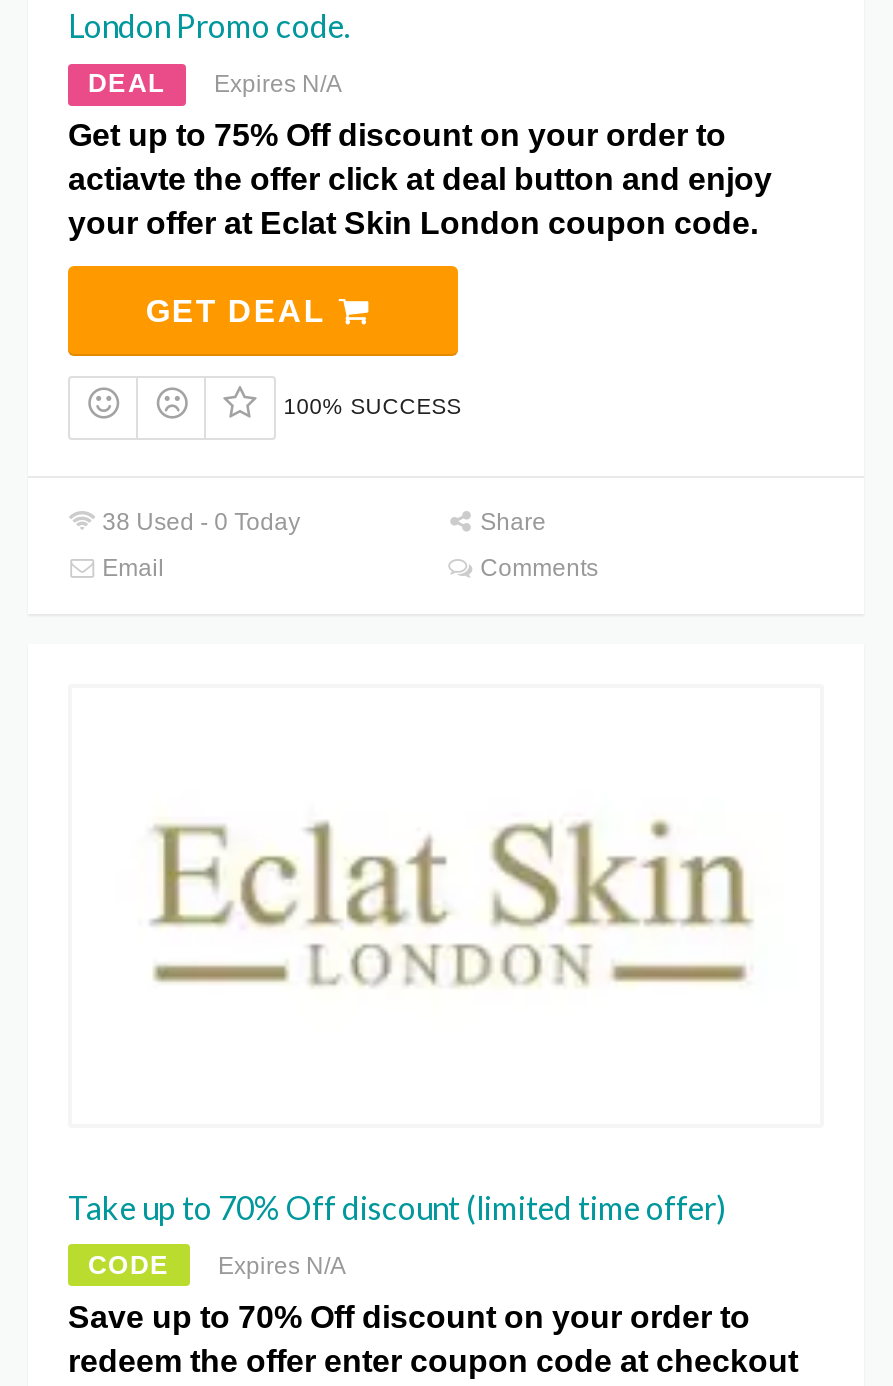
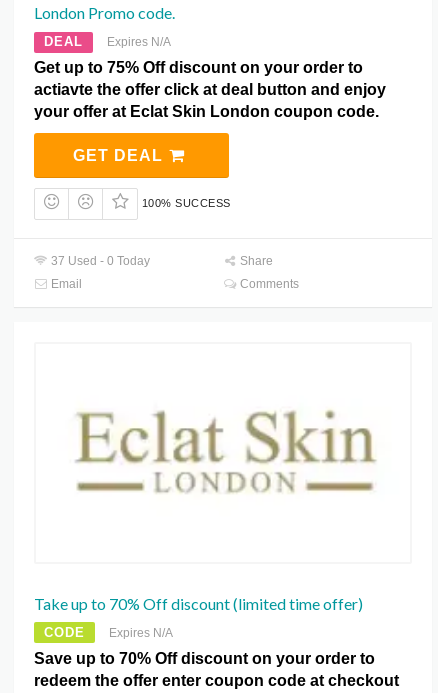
- 38 Used - 0 Today
+ 37 Used - 0 Today
